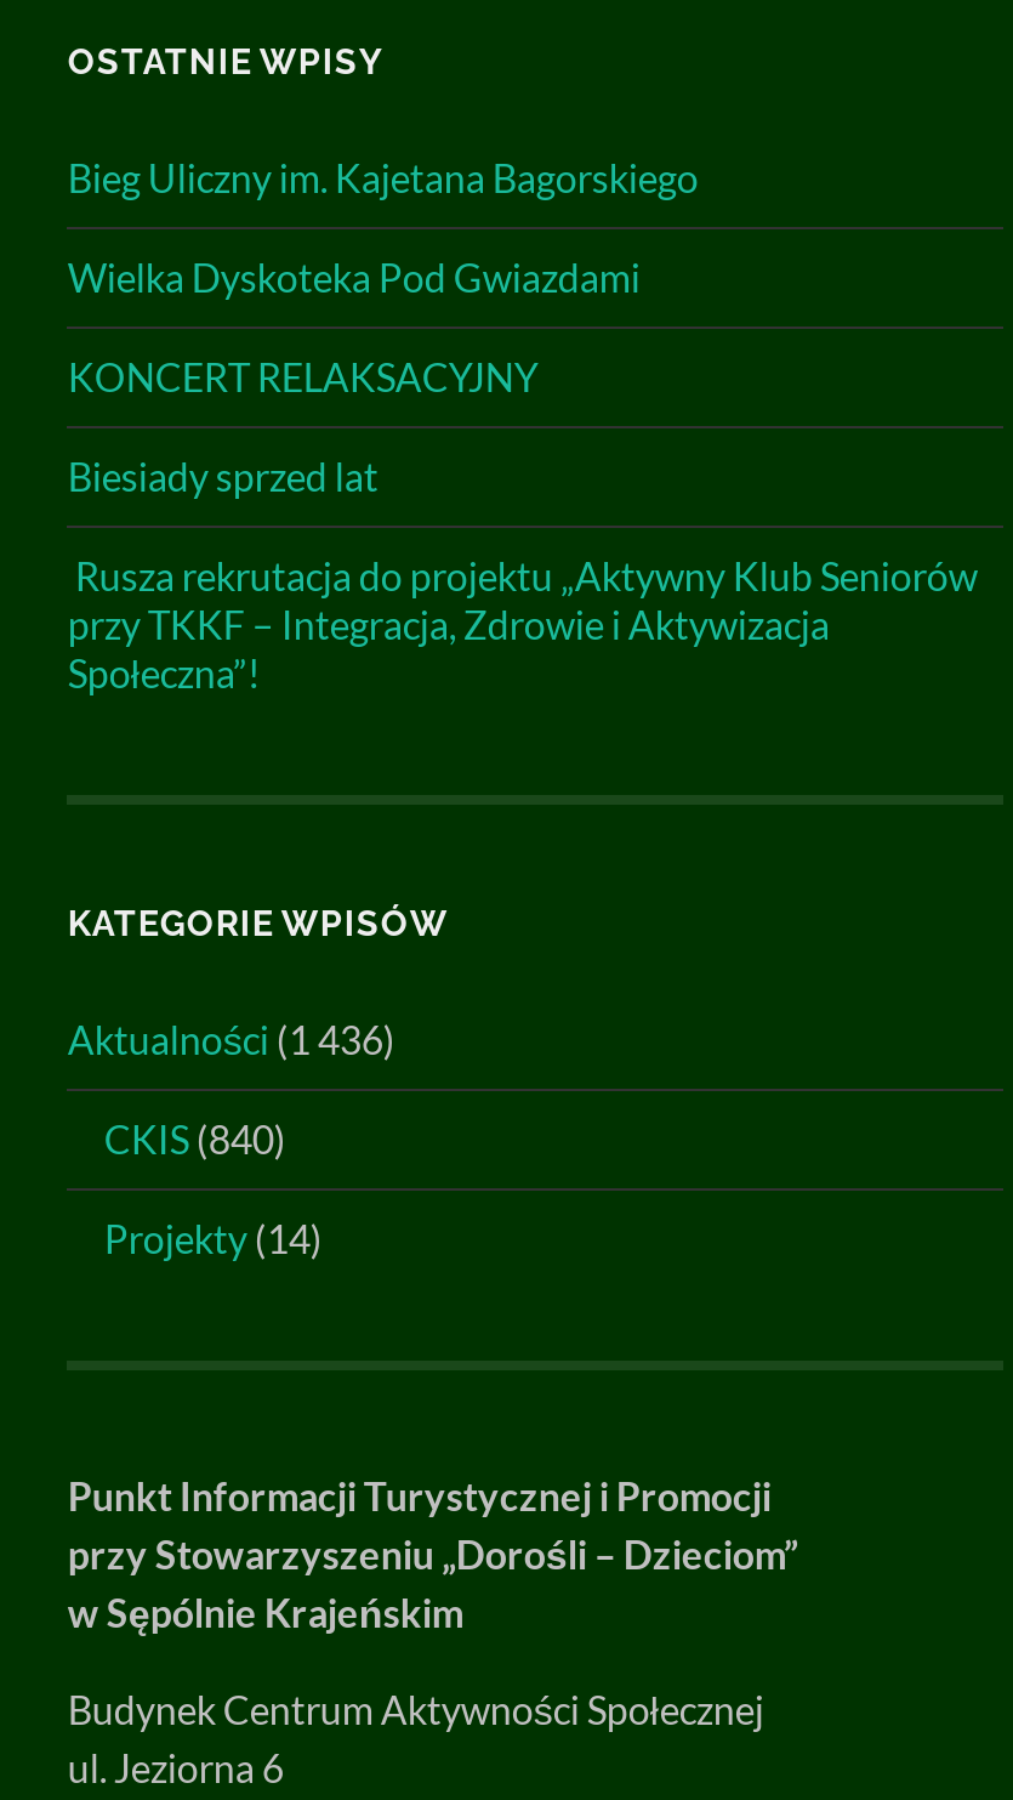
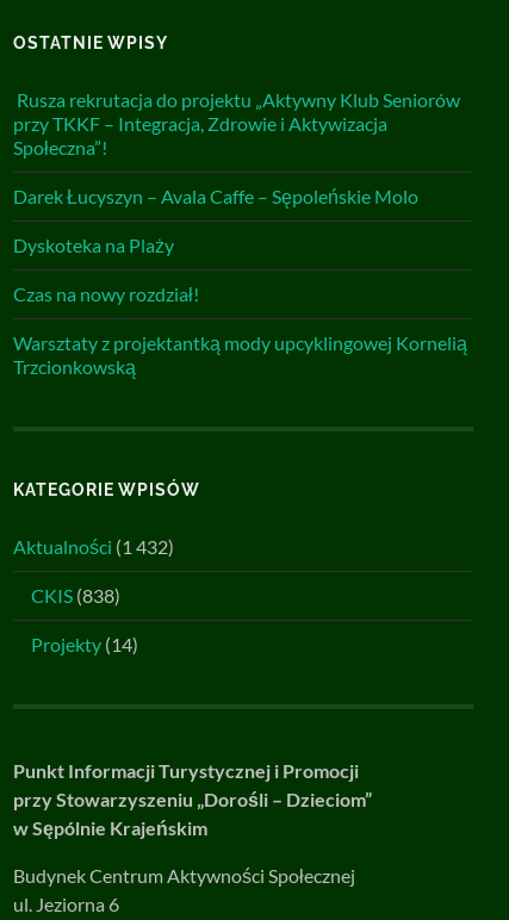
- Bieg Uliczny im. Kajetana Bagorskiego
- Wielka Dyskoteka Pod Gwiazdami
- KONCERT RELAKSACYJNY
- Biesiady sprzed lat

moved up: Rusza rekrutacja do projektu „Aktywny Klub Seniorów | przy TKKF – Integracja, Zdrowie i Aktywizacja | Społeczna”!

+ Darek Łucyszyn – Avala Caffe – Sępoleńskie Molo
+ Dyskoteka na Plaży
+ Czas na nowy rozdział!
+ Warsztaty z projektantką mody upcyklingowej Kornelią
+ Trzcionkowską

- Aktualności (1 436)
+ Aktualności (1 432)

- CKIS (840)
+ CKIS (838)
